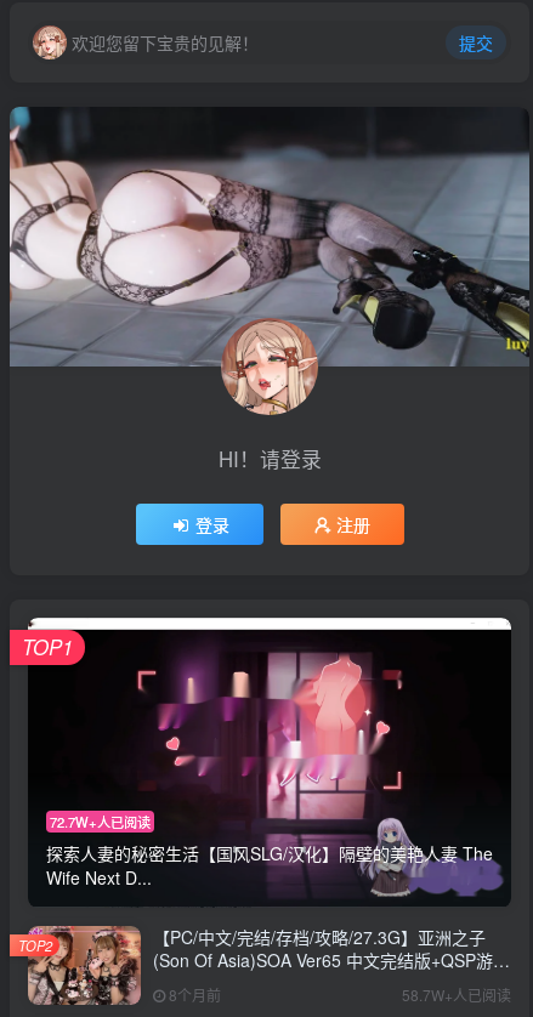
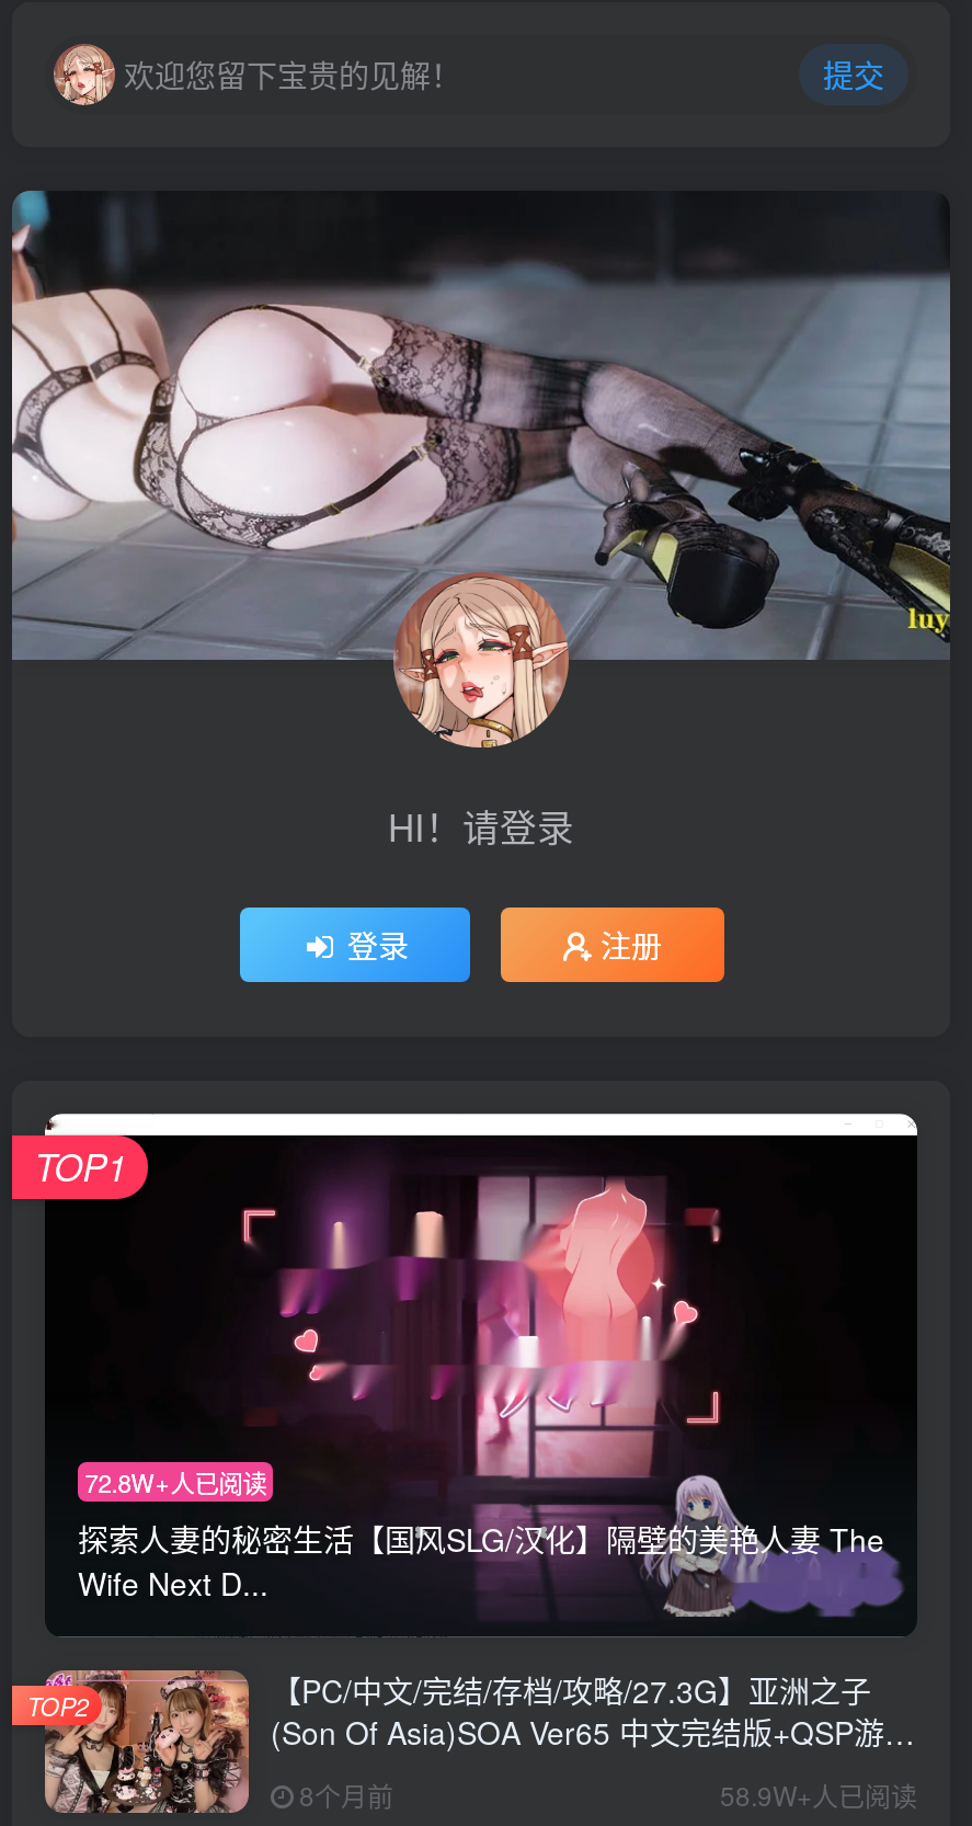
- 72.7W+人已阅读
+ 72.8W+人已阅读

- 58.7W+人已阅读
+ 58.9W+人已阅读
